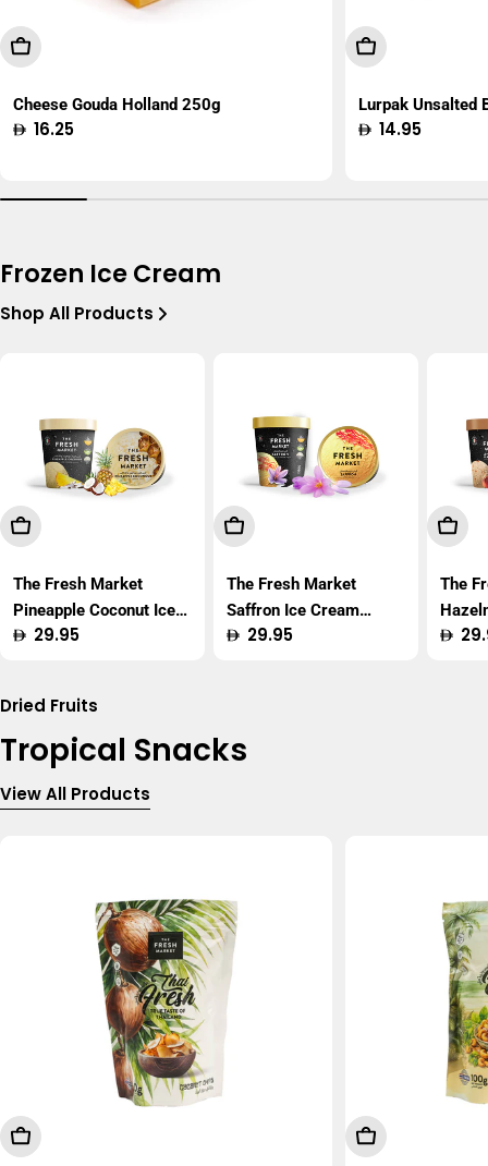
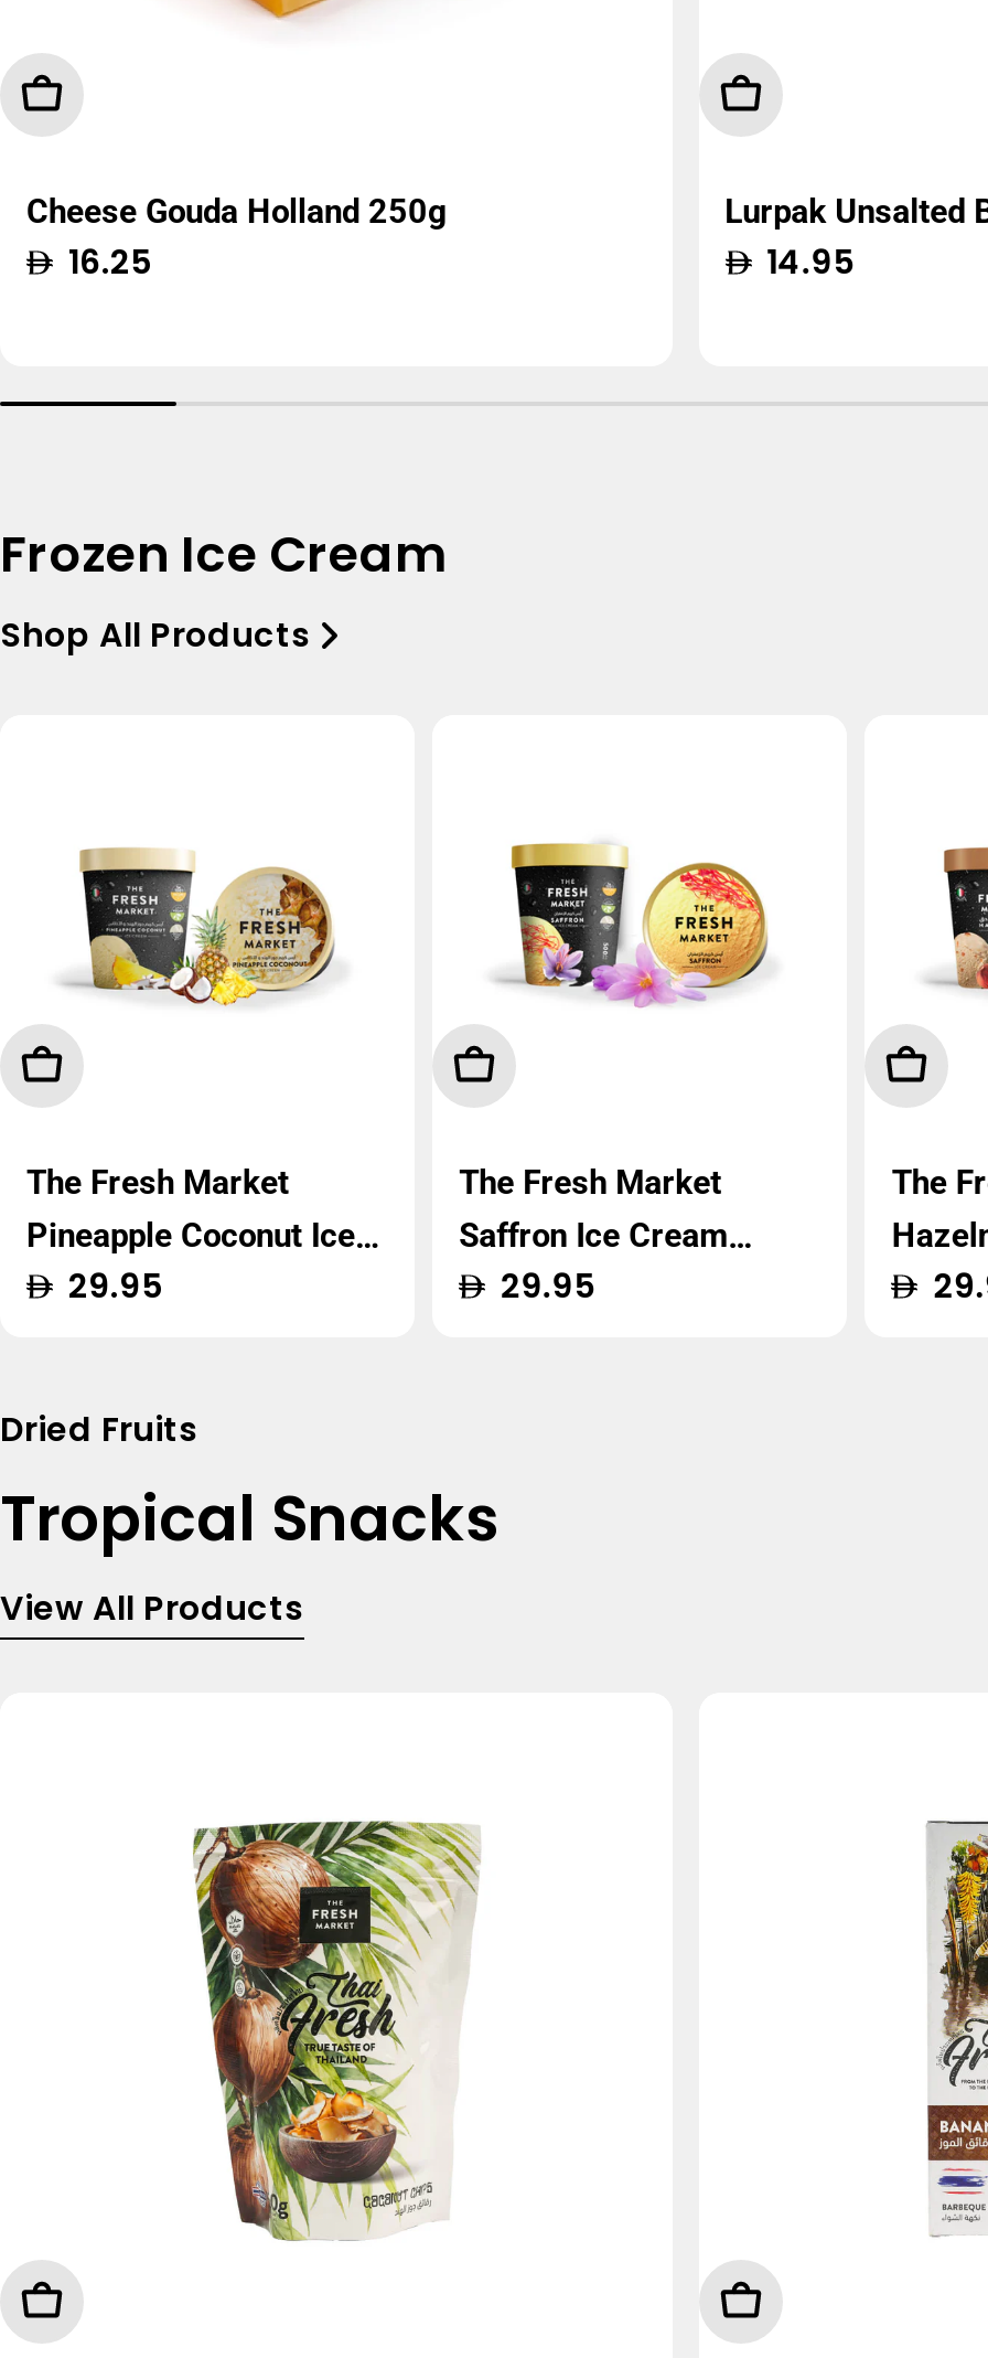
- [image]
+ [image]
